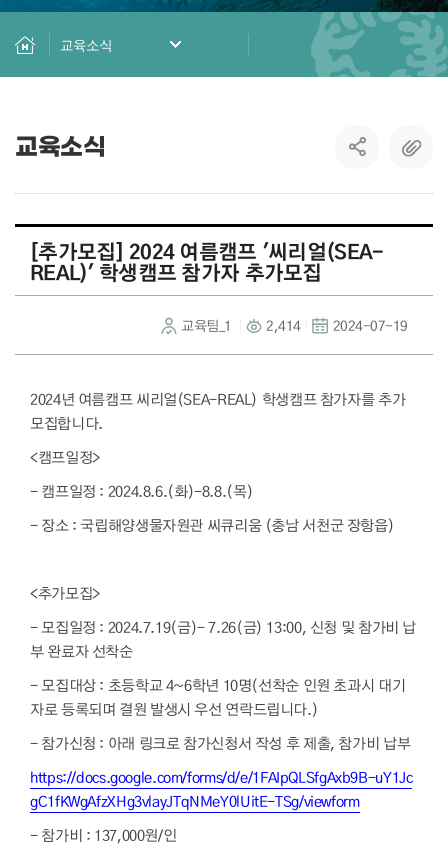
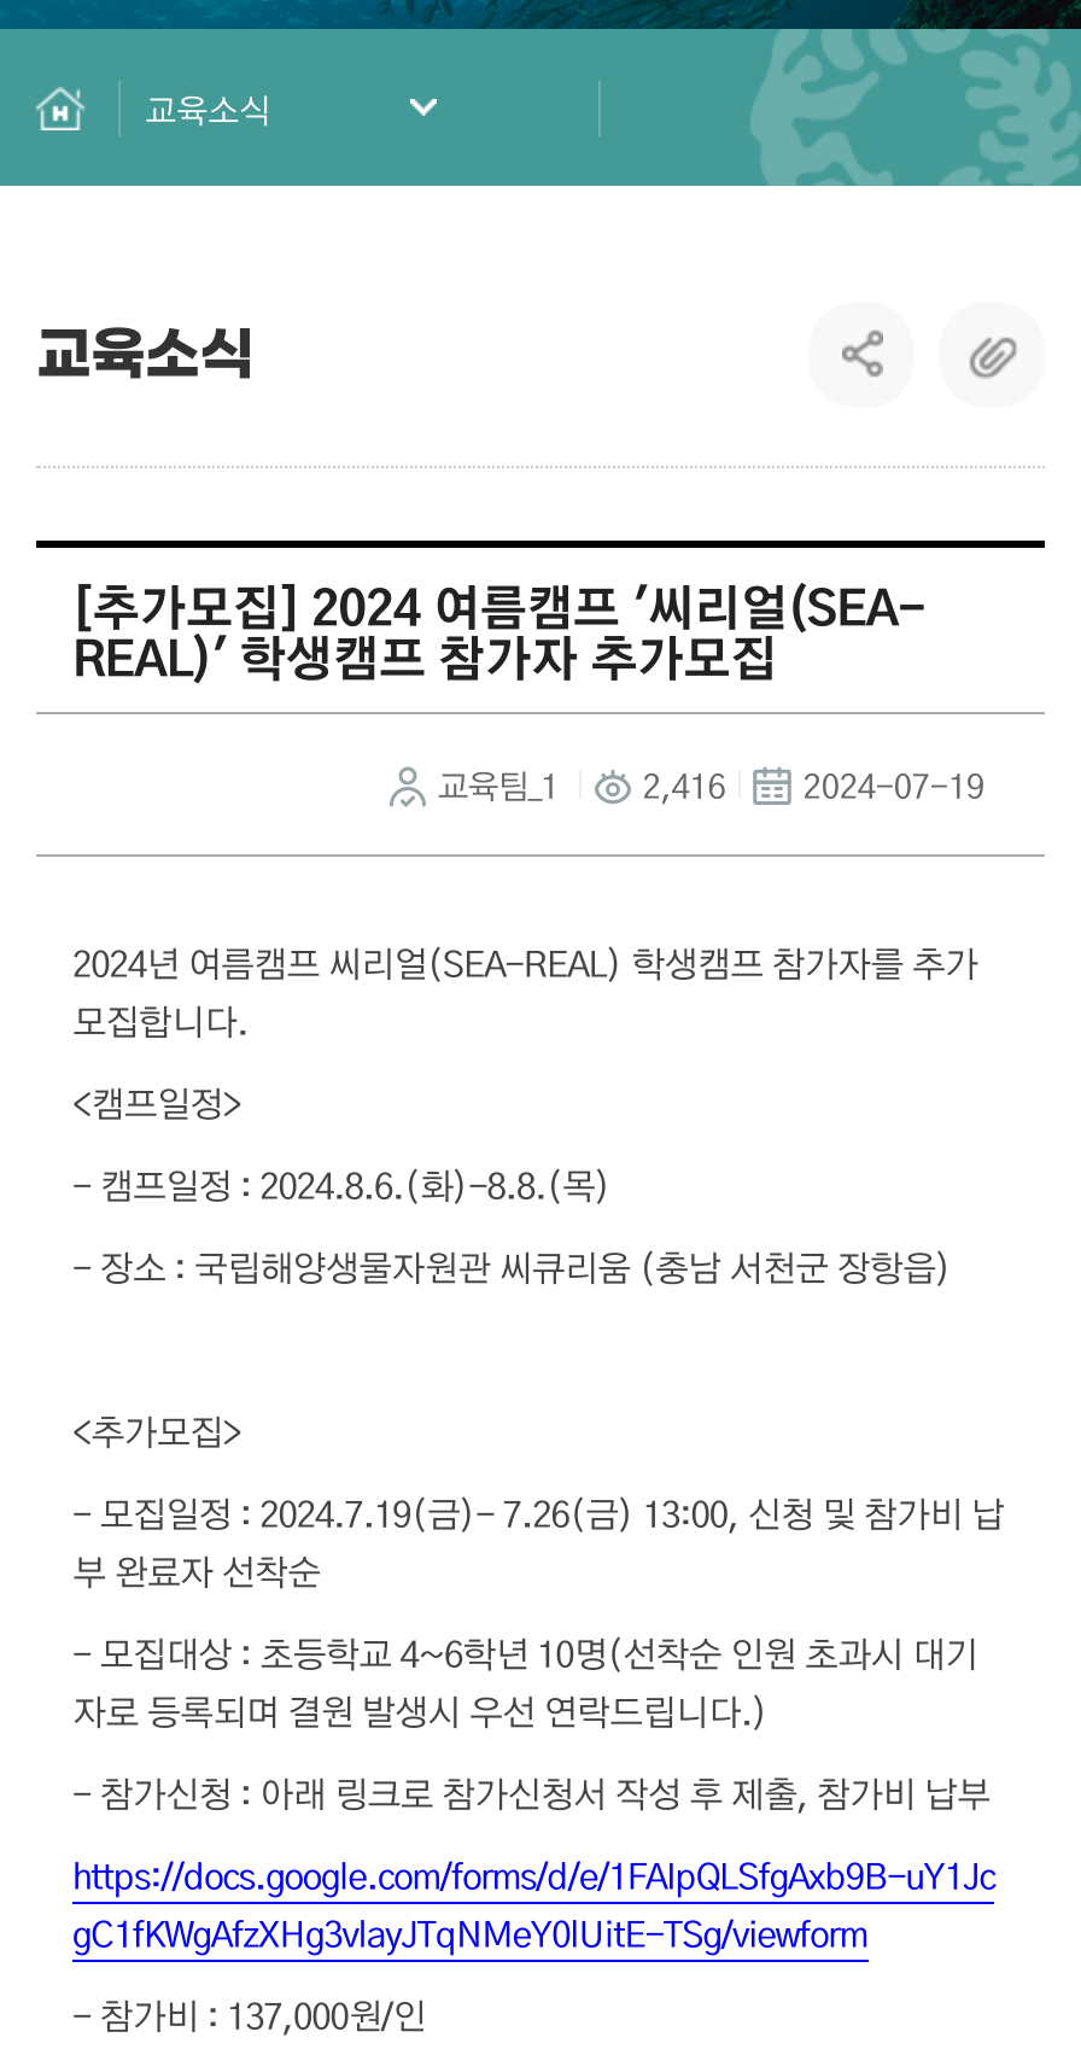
- 교육팀_1 2,414 2024-07-19
+ 교육팀_1 2,416 2024-07-19
